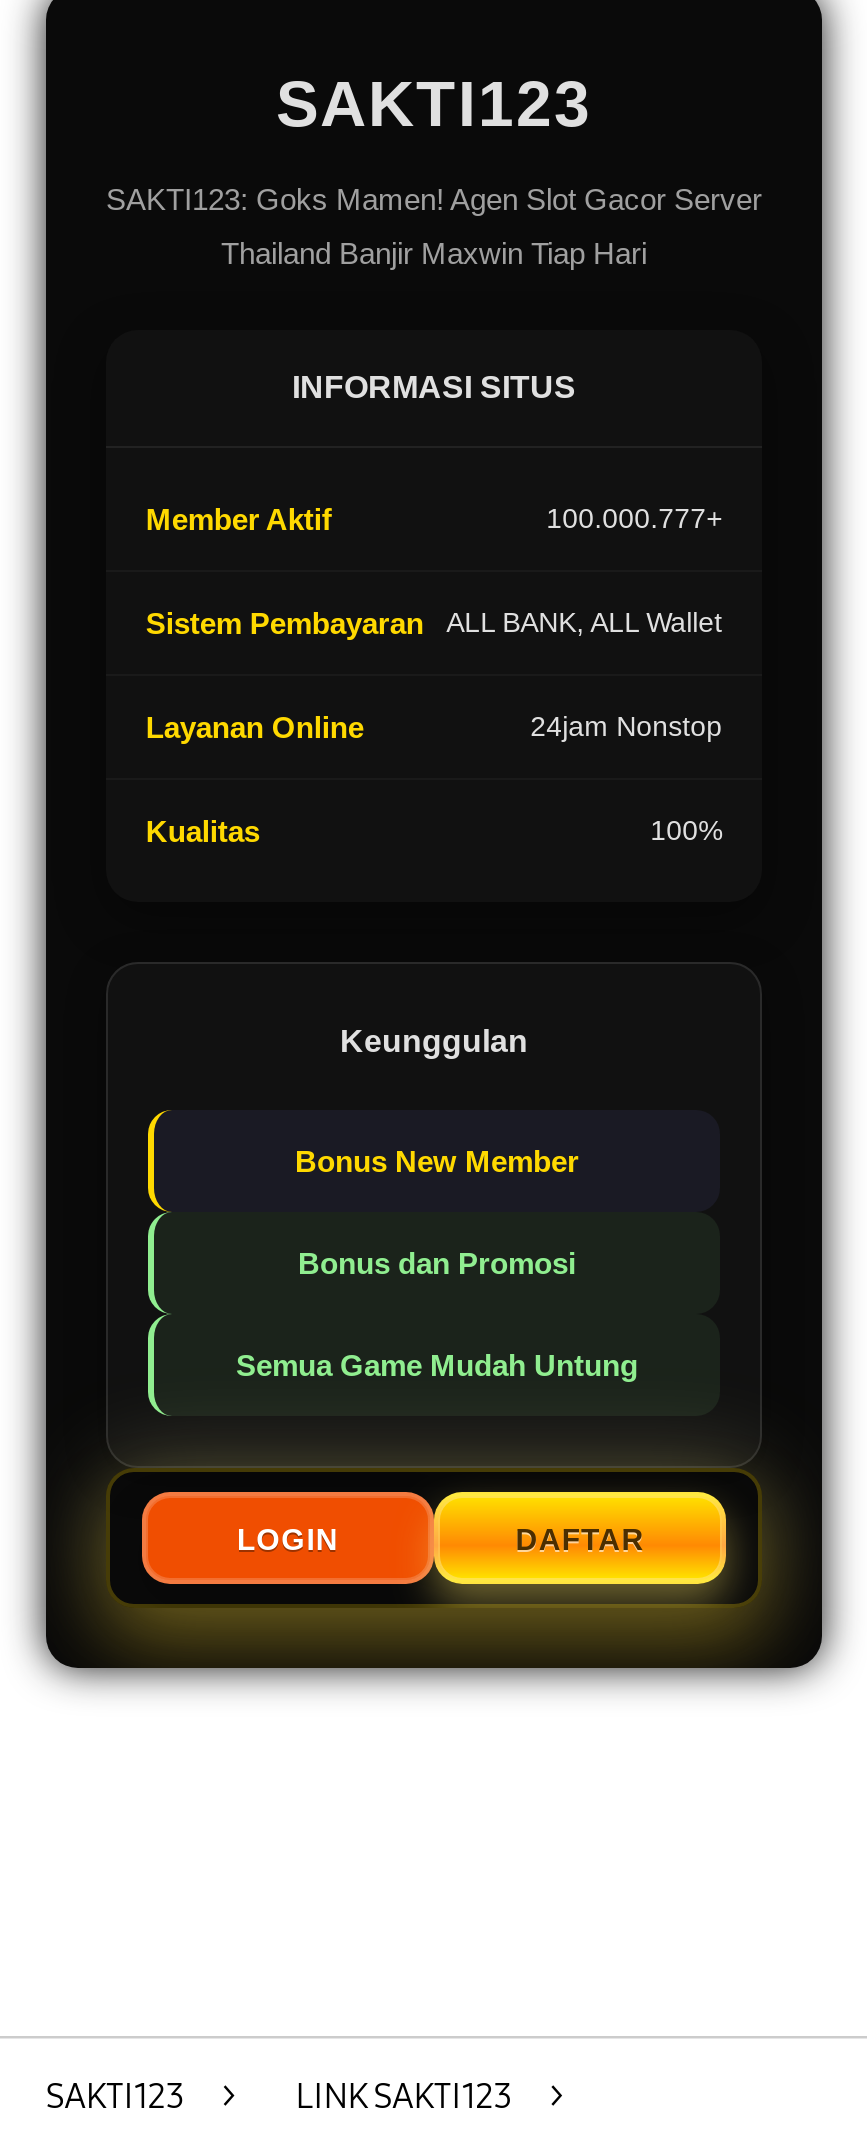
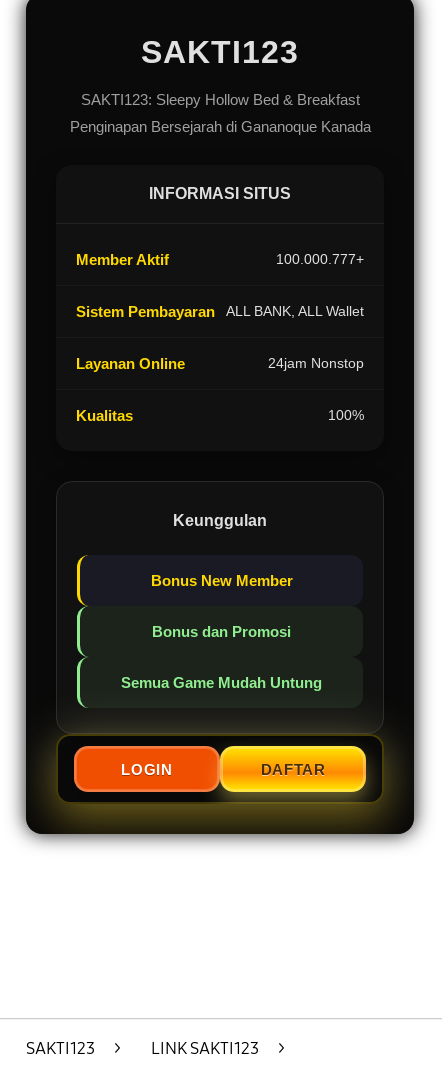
- SAKTI123: Goks Mamen! Agen Slot Gacor Server
+ SAKTI123: Sleepy Hollow Bed & Breakfast

- Thailand Banjir Maxwin Tiap Hari
+ Penginapan Bersejarah di Gananoque Kanada
